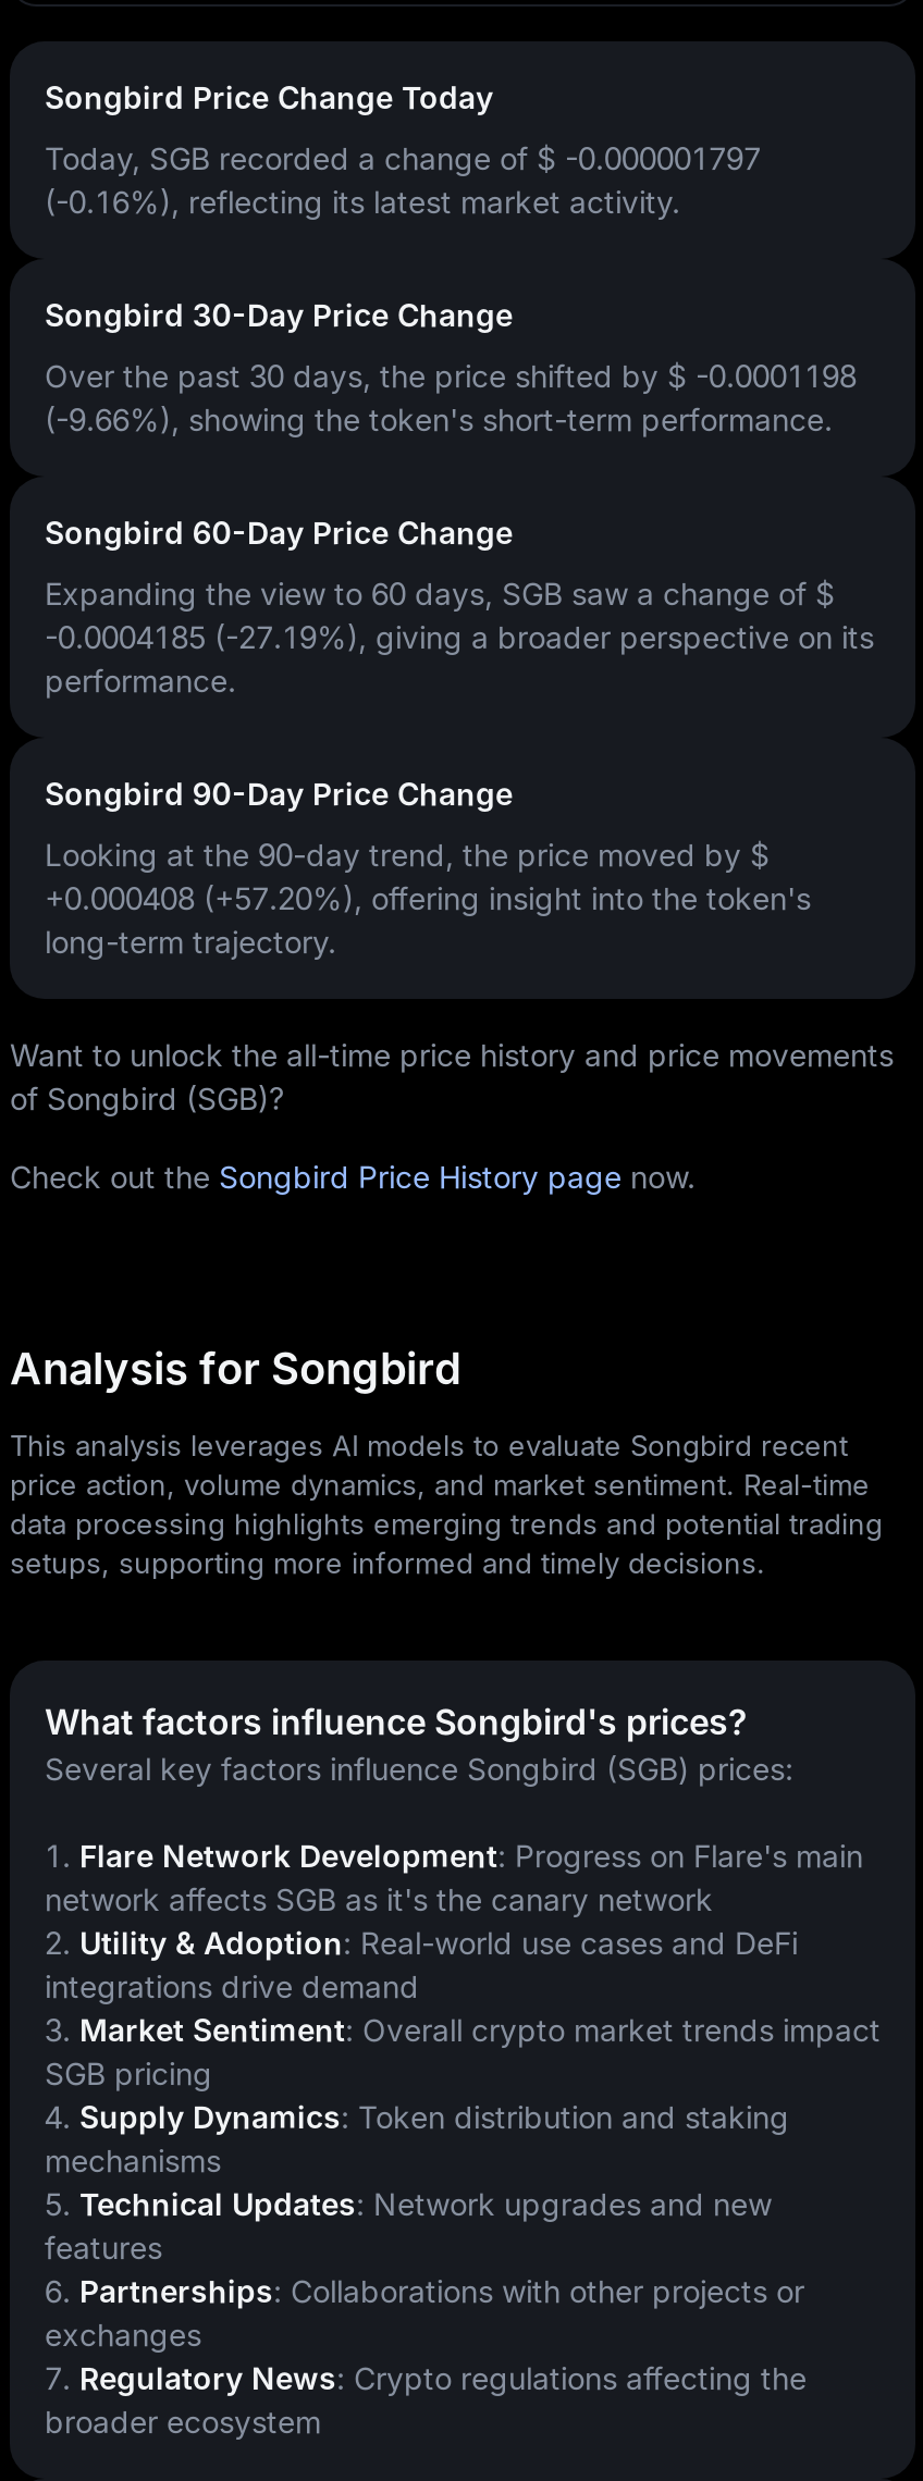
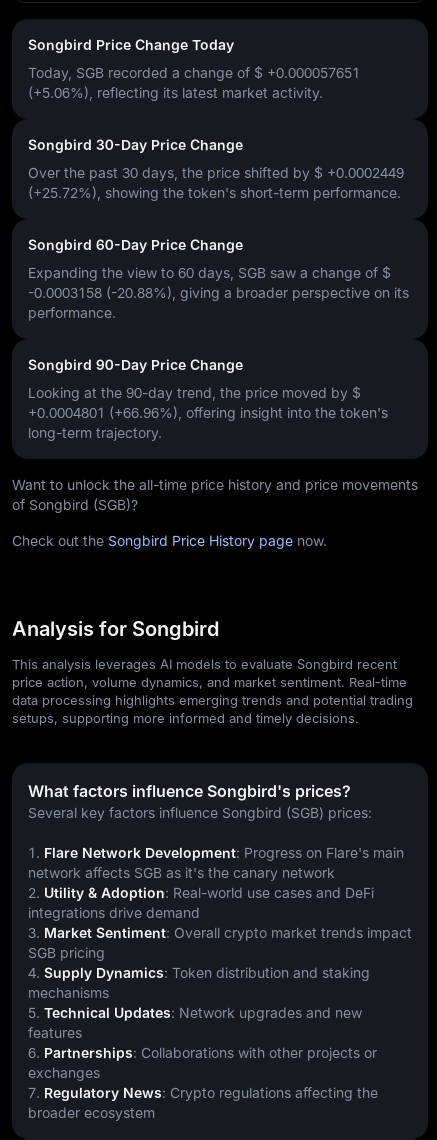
- Today, SGB recorded a change of $ -0.000001797
+ Today, SGB recorded a change of $ +0.000057651

- (-0.16%), reflecting its latest market activity.
+ (+5.06%), reflecting its latest market activity.

- Over the past 30 days, the price shifted by $ -0.0001198
+ Over the past 30 days, the price shifted by $ +0.0002449

- (-9.66%), showing the token's short-term performance.
+ (+25.72%), showing the token's short-term performance.

- -0.0004185 (-27.19%), giving a broader perspective on its
+ -0.0003158 (-20.88%), giving a broader perspective on its

- +0.000408 (+57.20%), offering insight into the token's
+ +0.0004801 (+66.96%), offering insight into the token's
